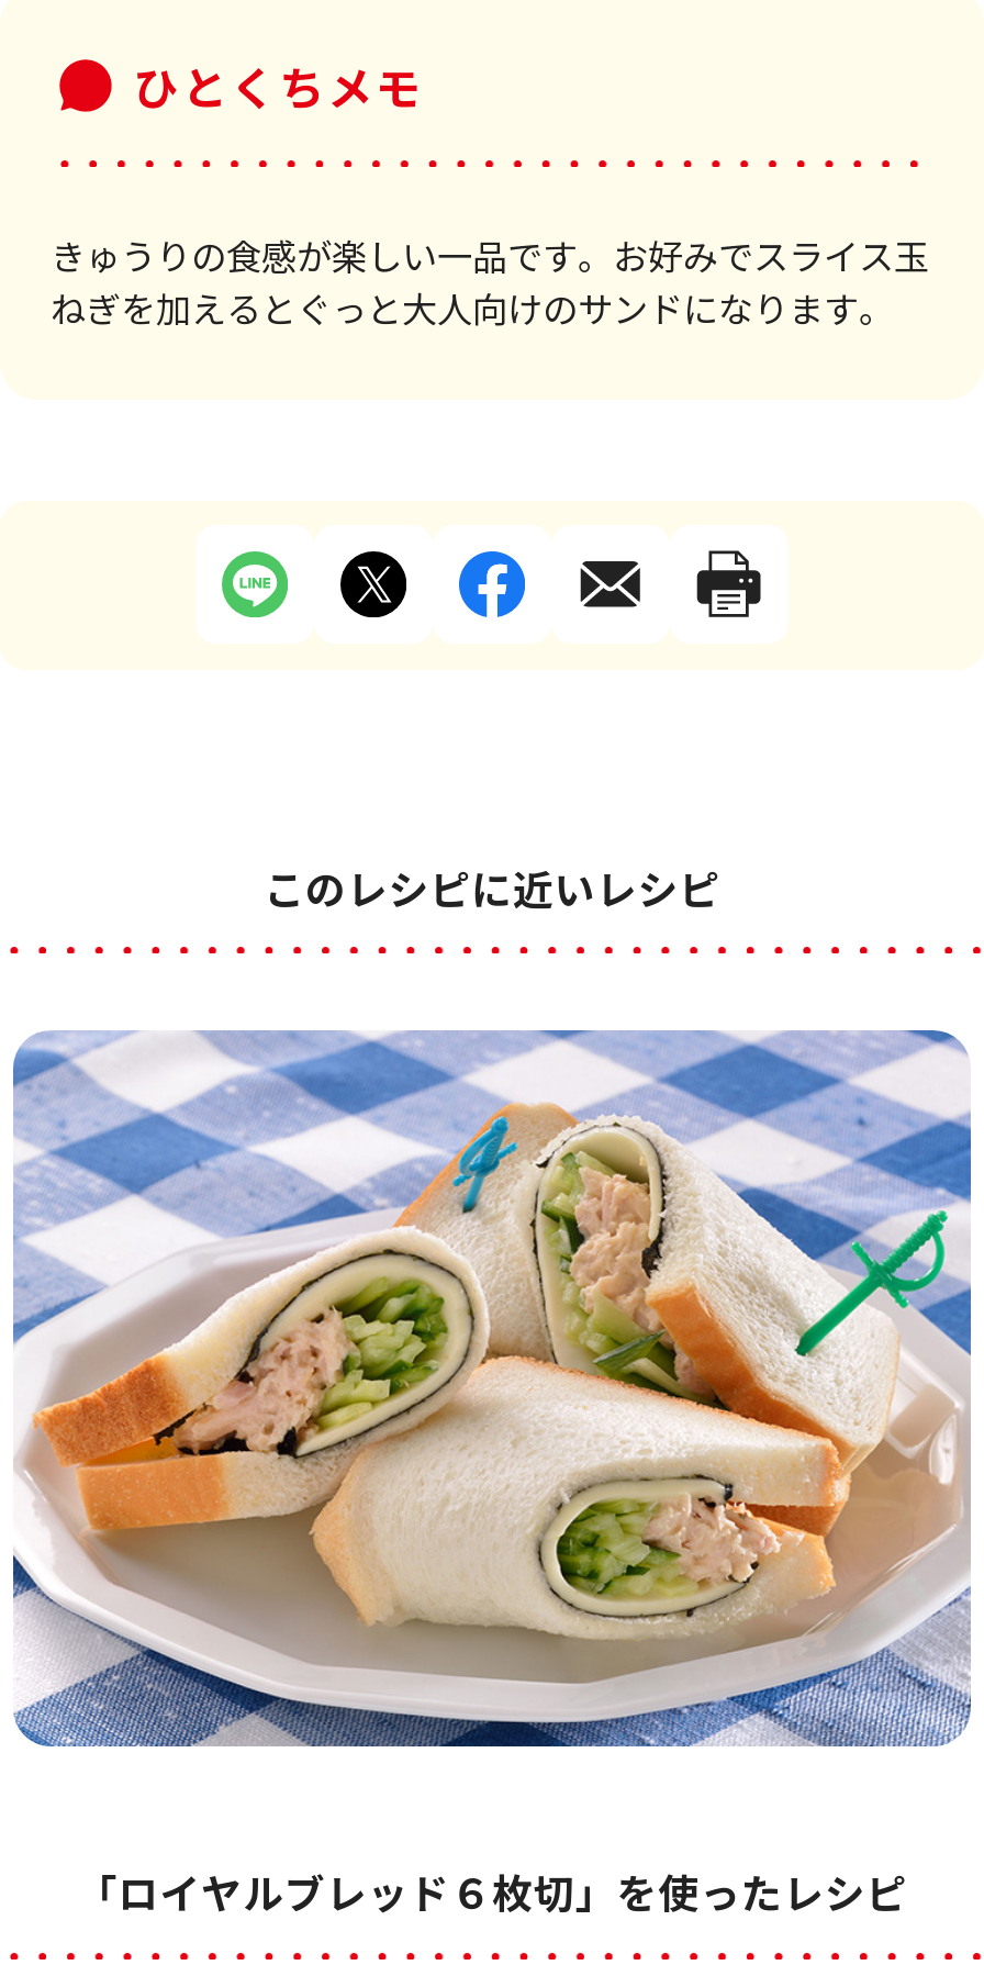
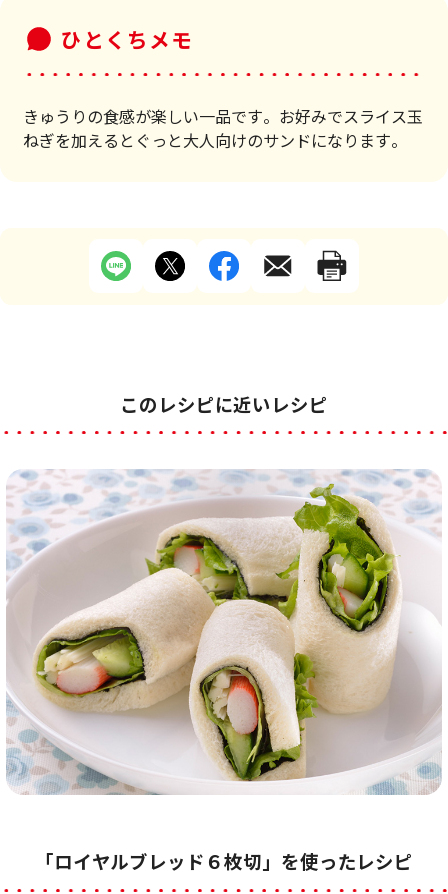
- [image]
+ [image]
